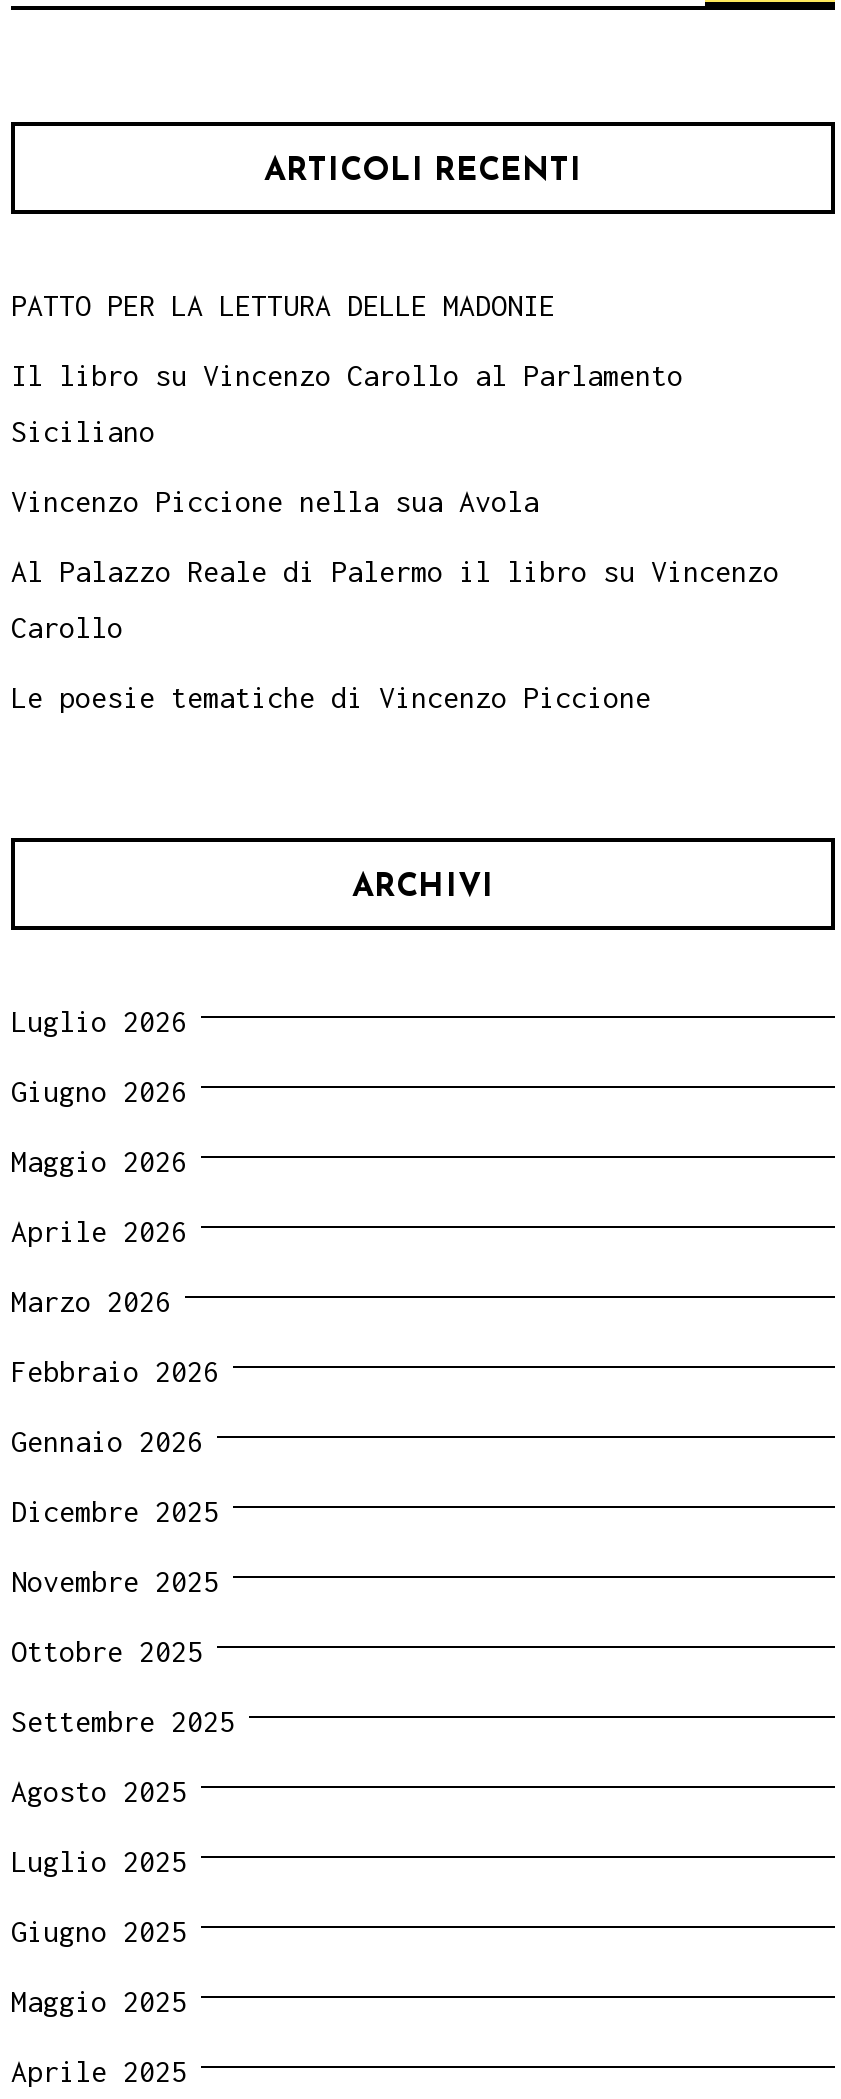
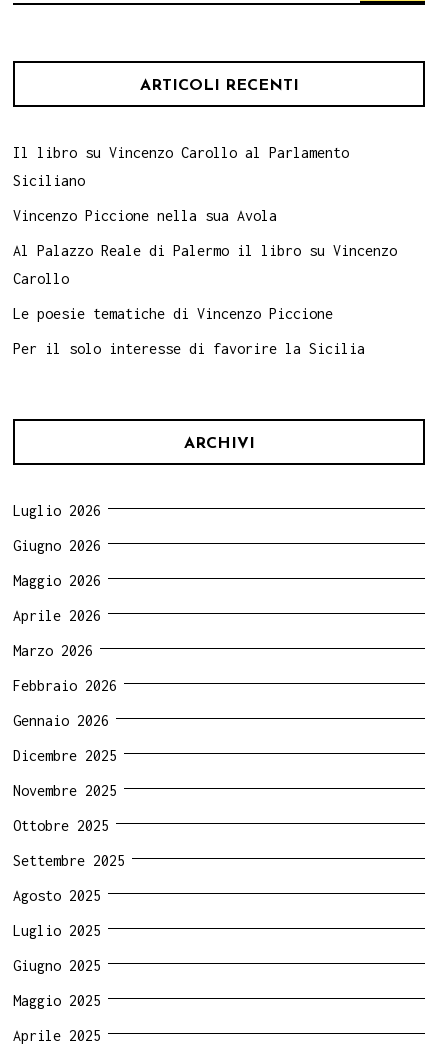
- PATTO PER LA LETTURA DELLE MADONIE

moved up: Il libro su Vincenzo Carollo al Parlamento | Siciliano | Vincenzo Piccione nella sua Avola | Al Palazzo Reale di Palermo il libro su Vincenzo | Carollo | Le poesie tematiche di Vincenzo Piccione

+ Per il solo interesse di favorire la Sicilia
